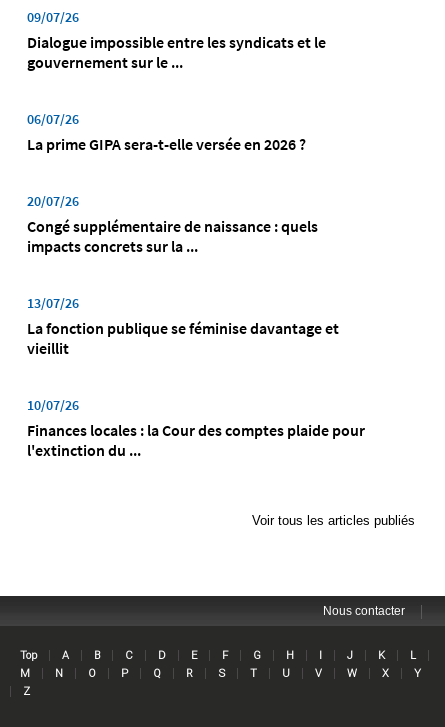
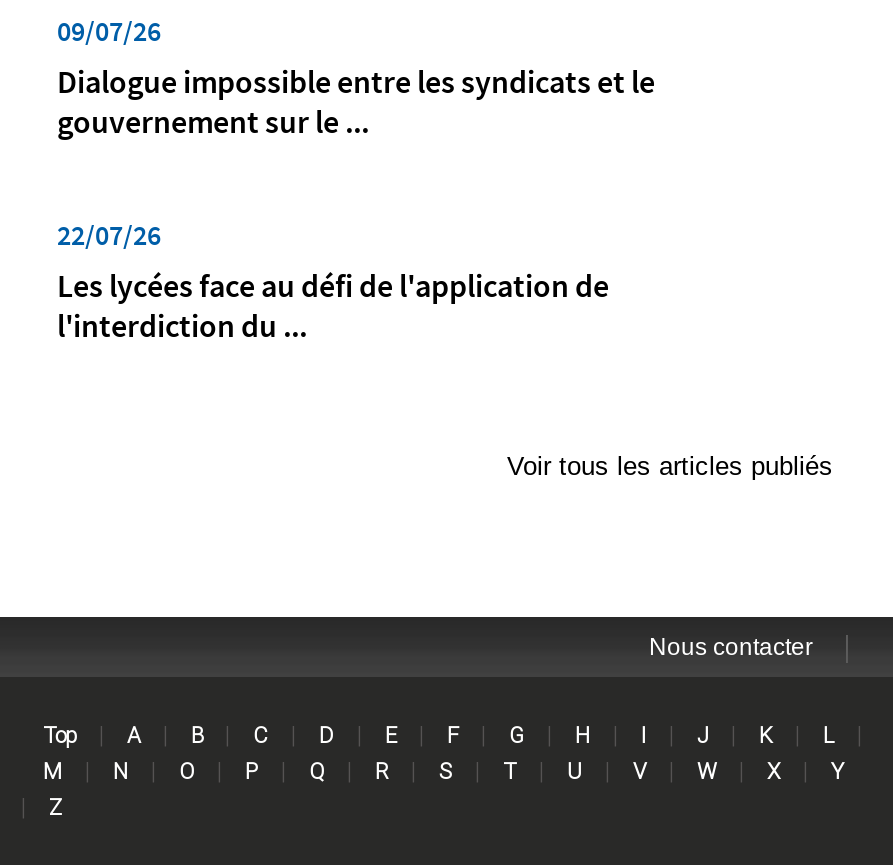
- 06/07/26
- La prime GIPA sera-t-elle versée en 2026 ?
- 20/07/26
- Congé supplémentaire de naissance : quels
- impacts concrets sur la ...
- 13/07/26
- La fonction publique se féminise davantage et
- vieillit
- 10/07/26
- Finances locales : la Cour des comptes plaide pour
- l'extinction du ...
+ 22/07/26
+ Les lycées face au défi de l'application de
+ l'interdiction du ...
